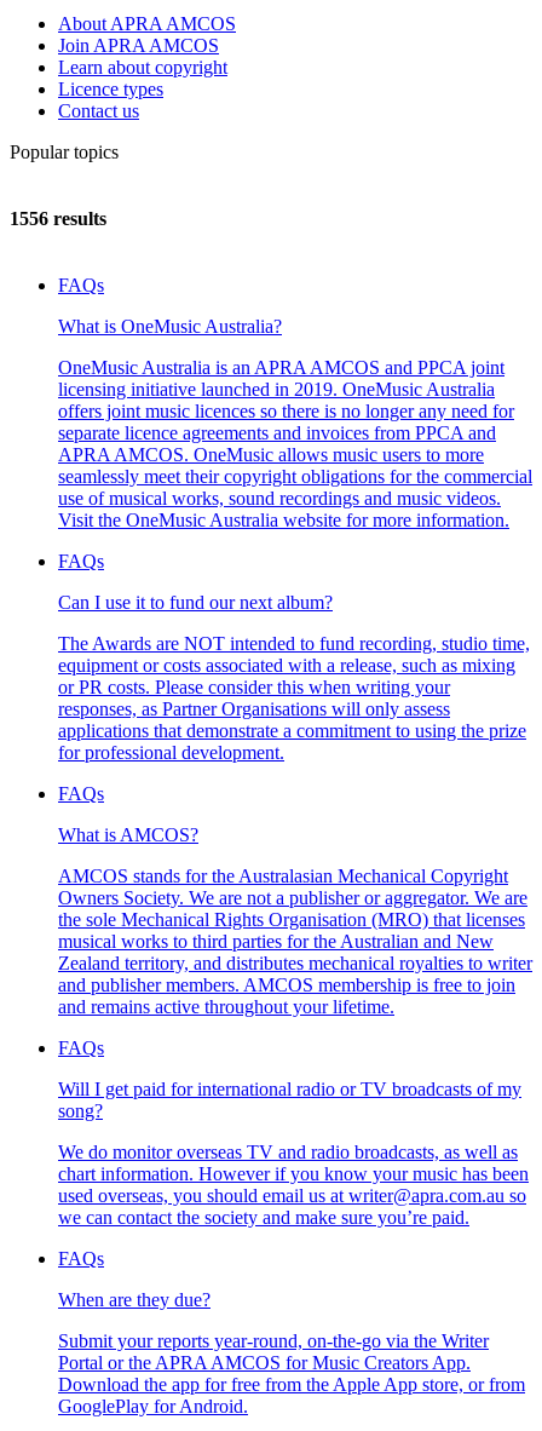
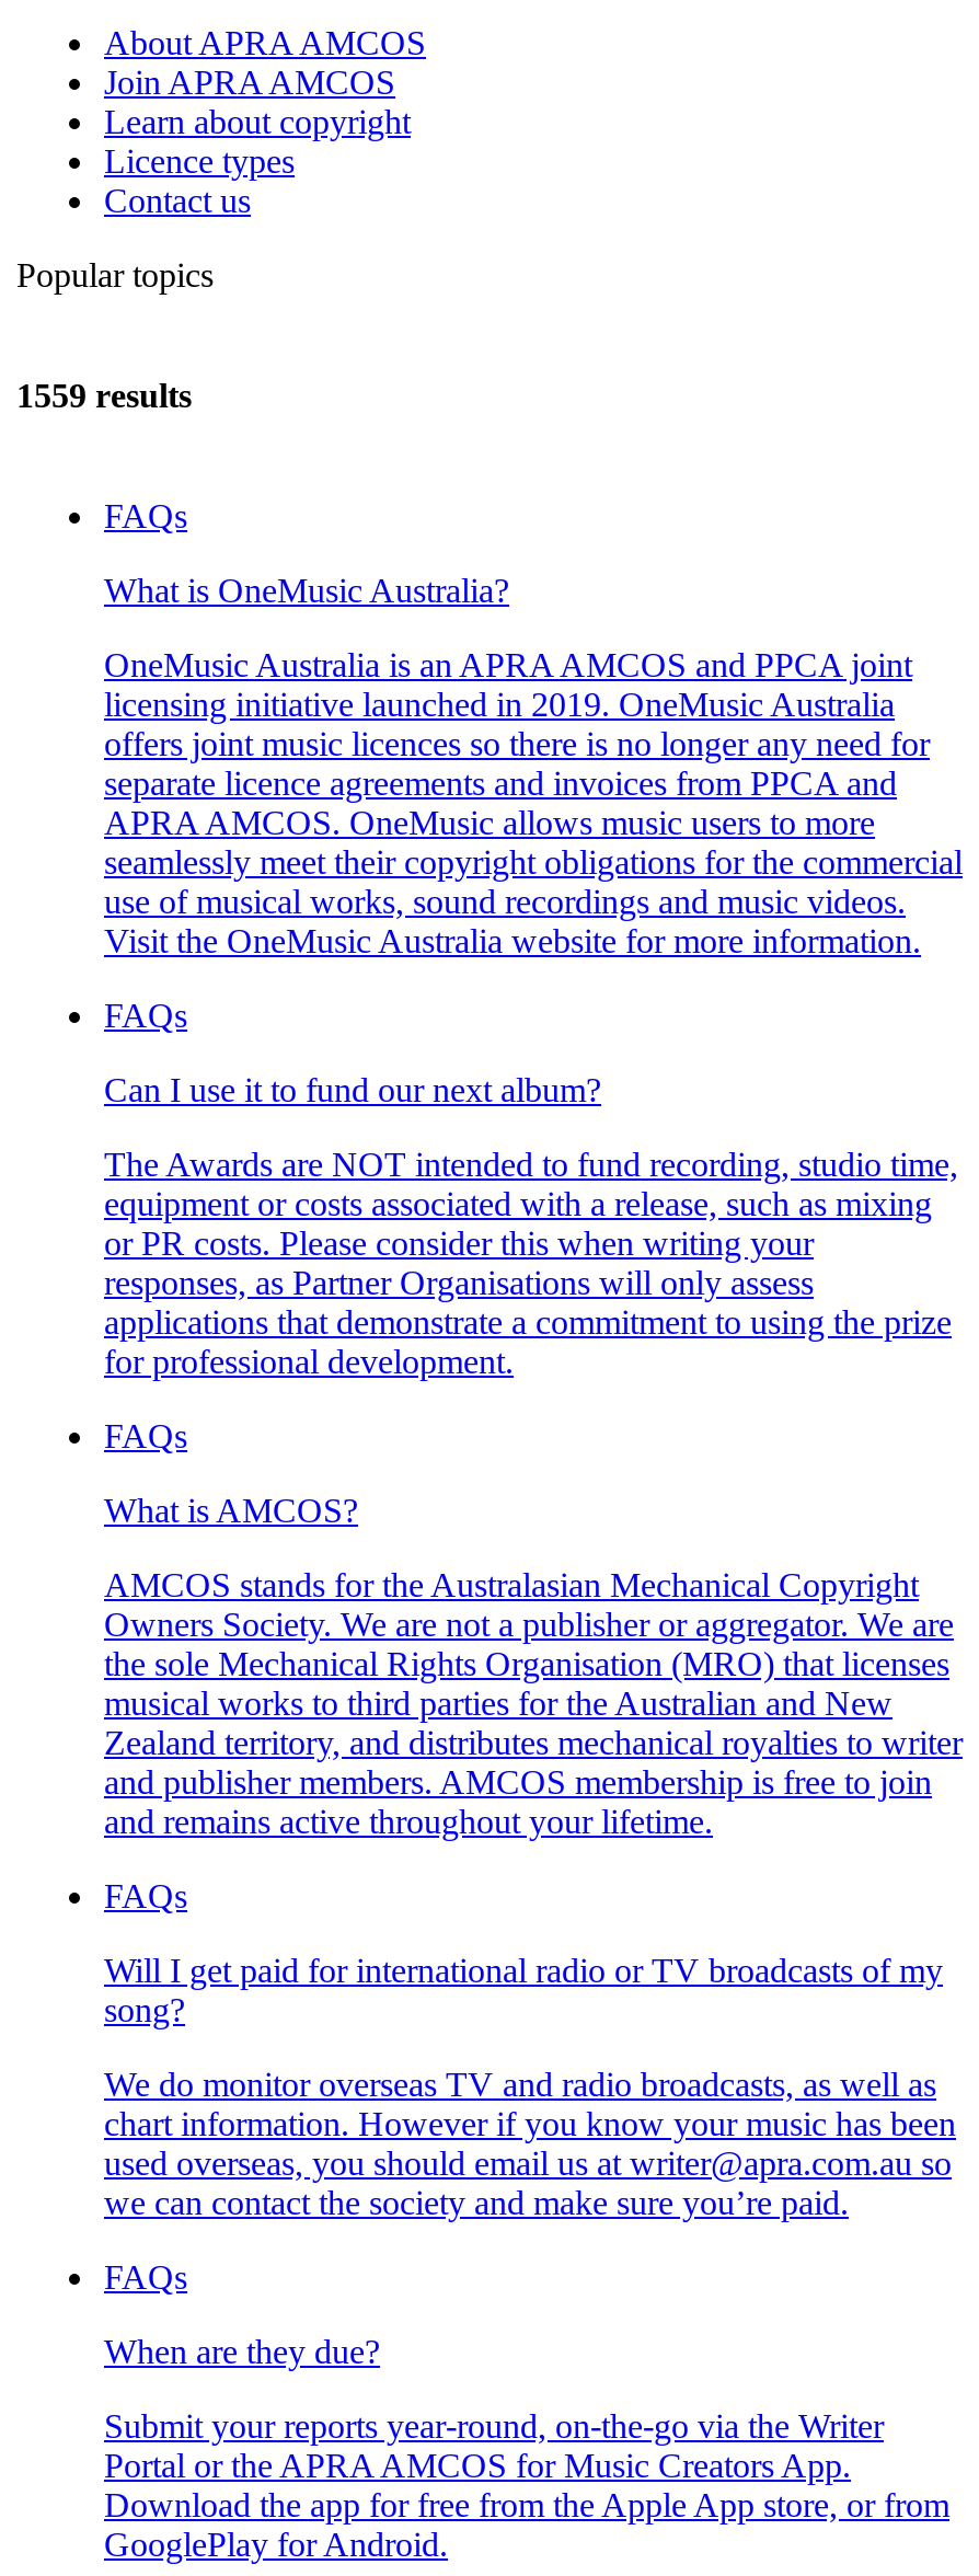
- 1556 results
+ 1559 results
